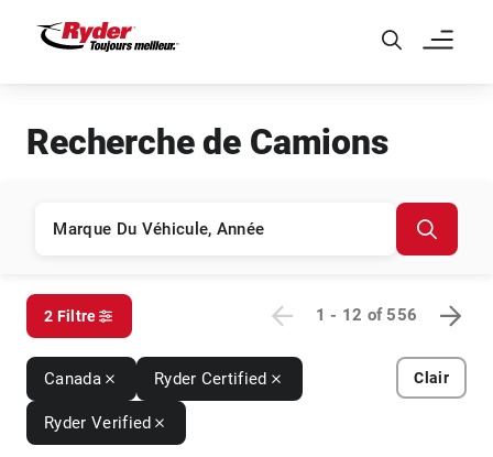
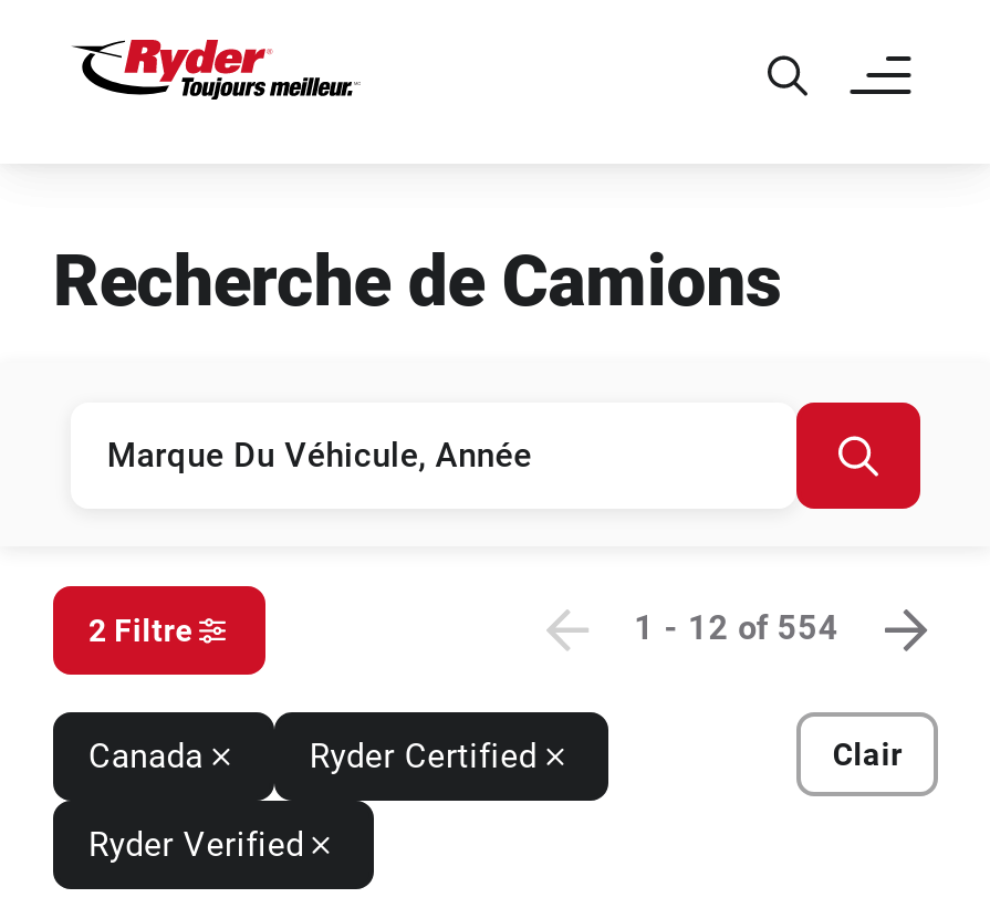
- 1 - 12 of 556
+ 1 - 12 of 554
